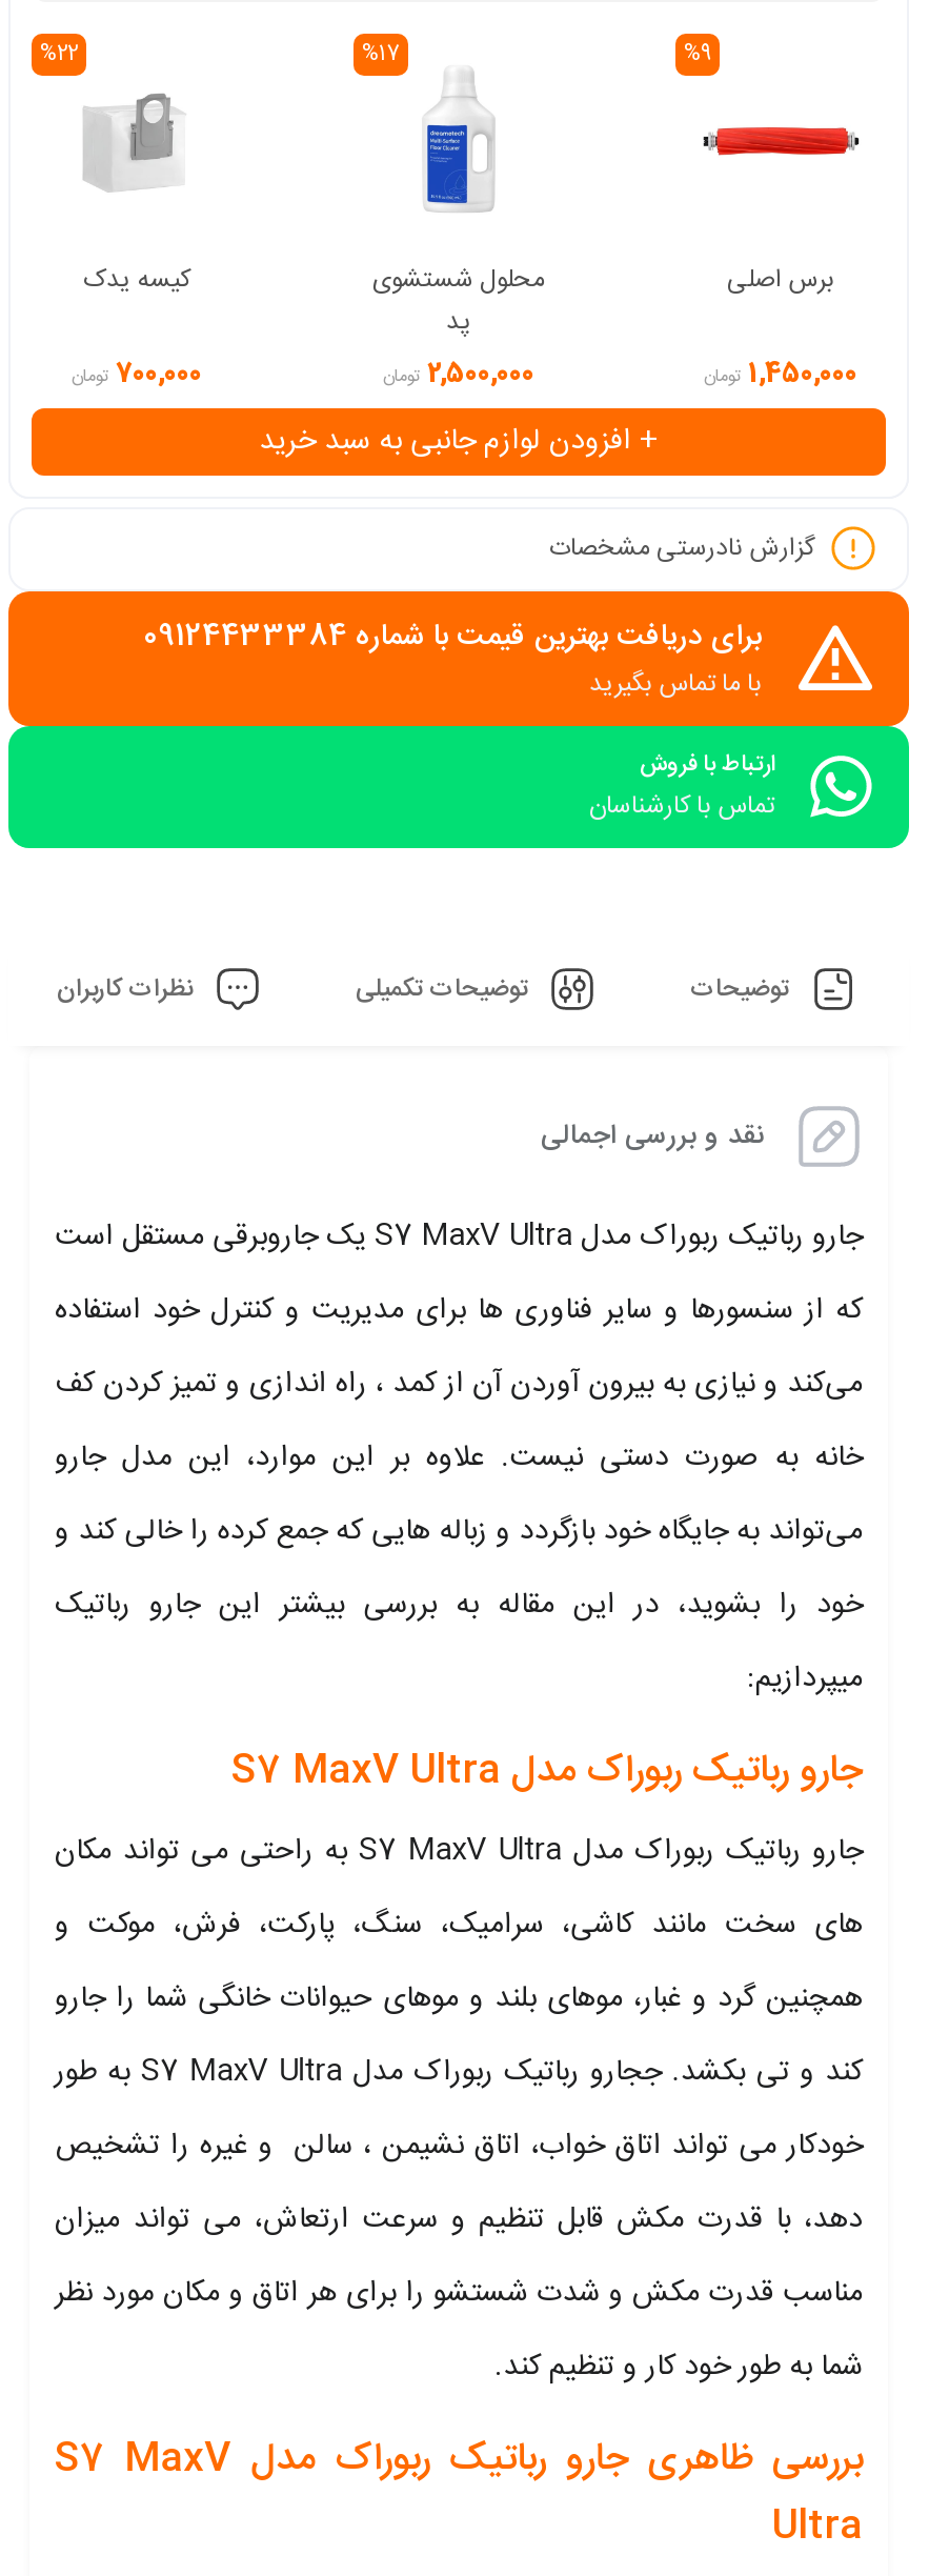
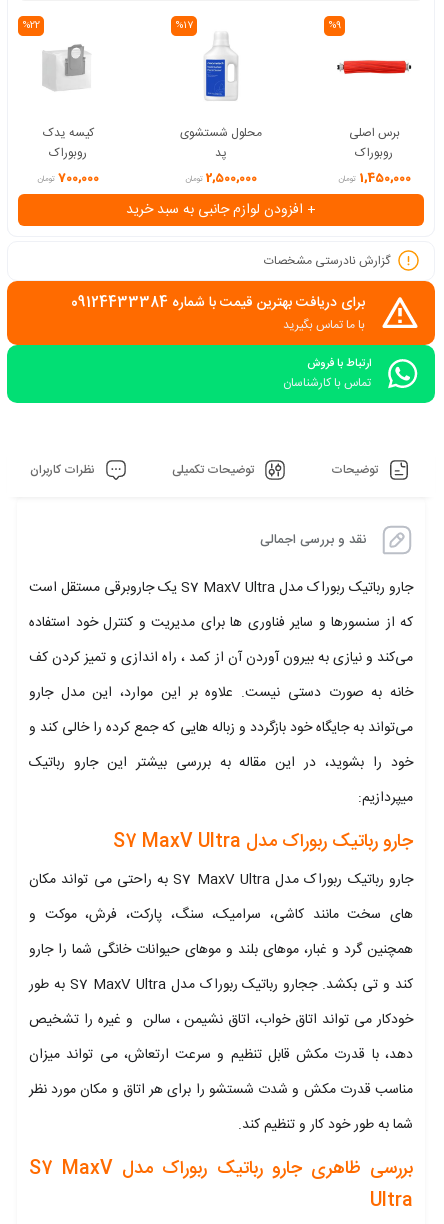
+ روبوراک

+ روبوراک
